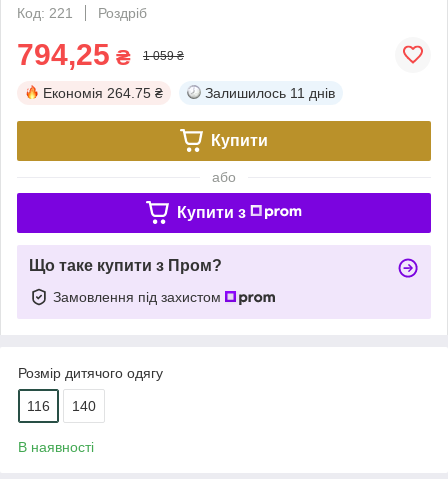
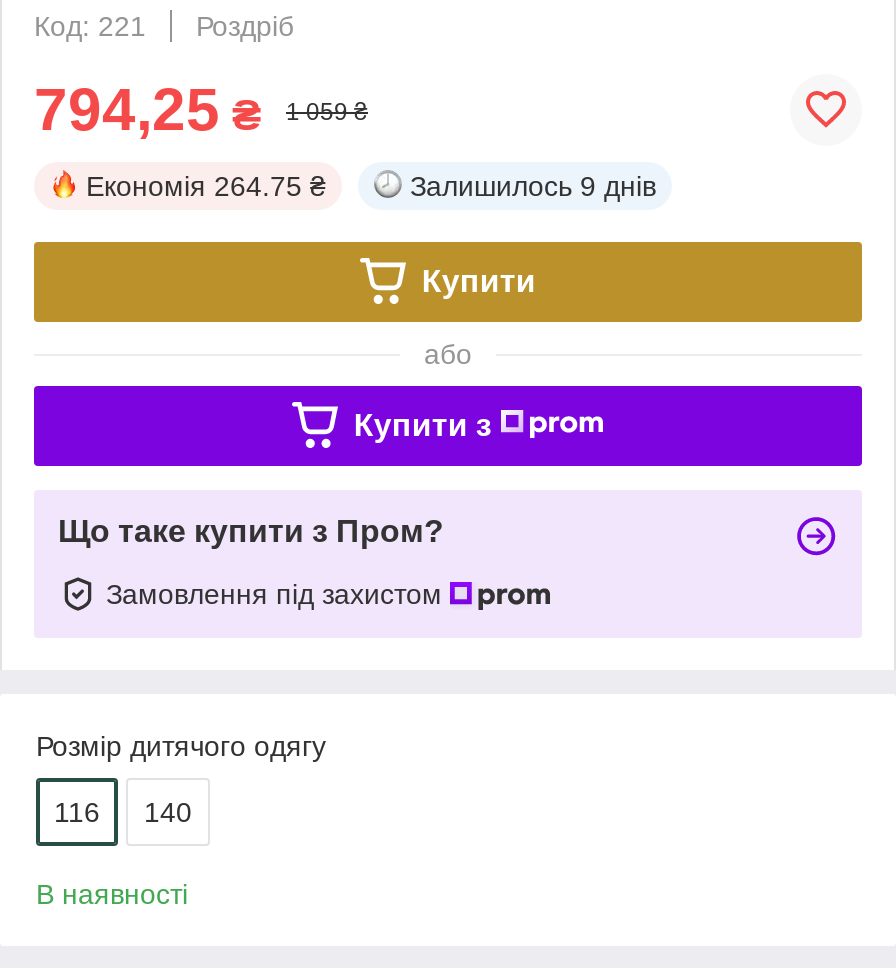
- Залишилось 11 днів
+ Залишилось 9 днів
